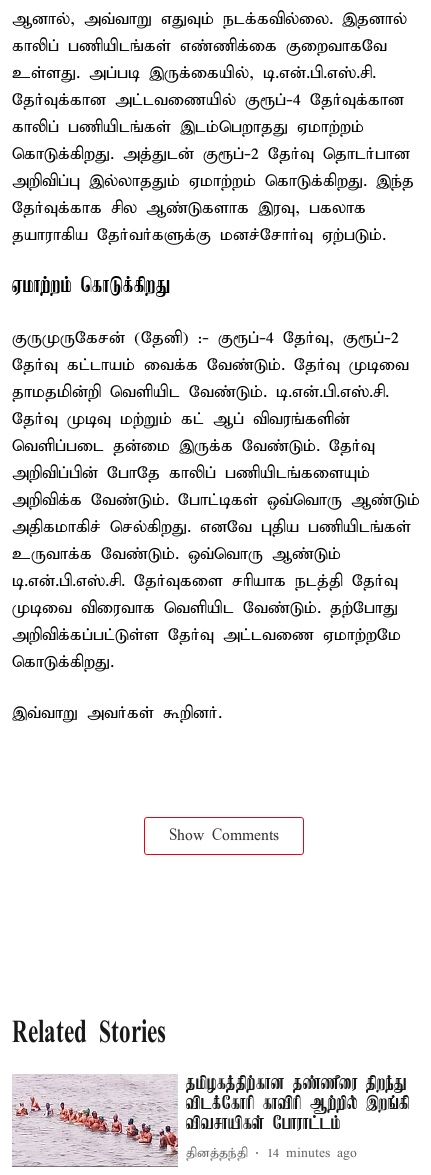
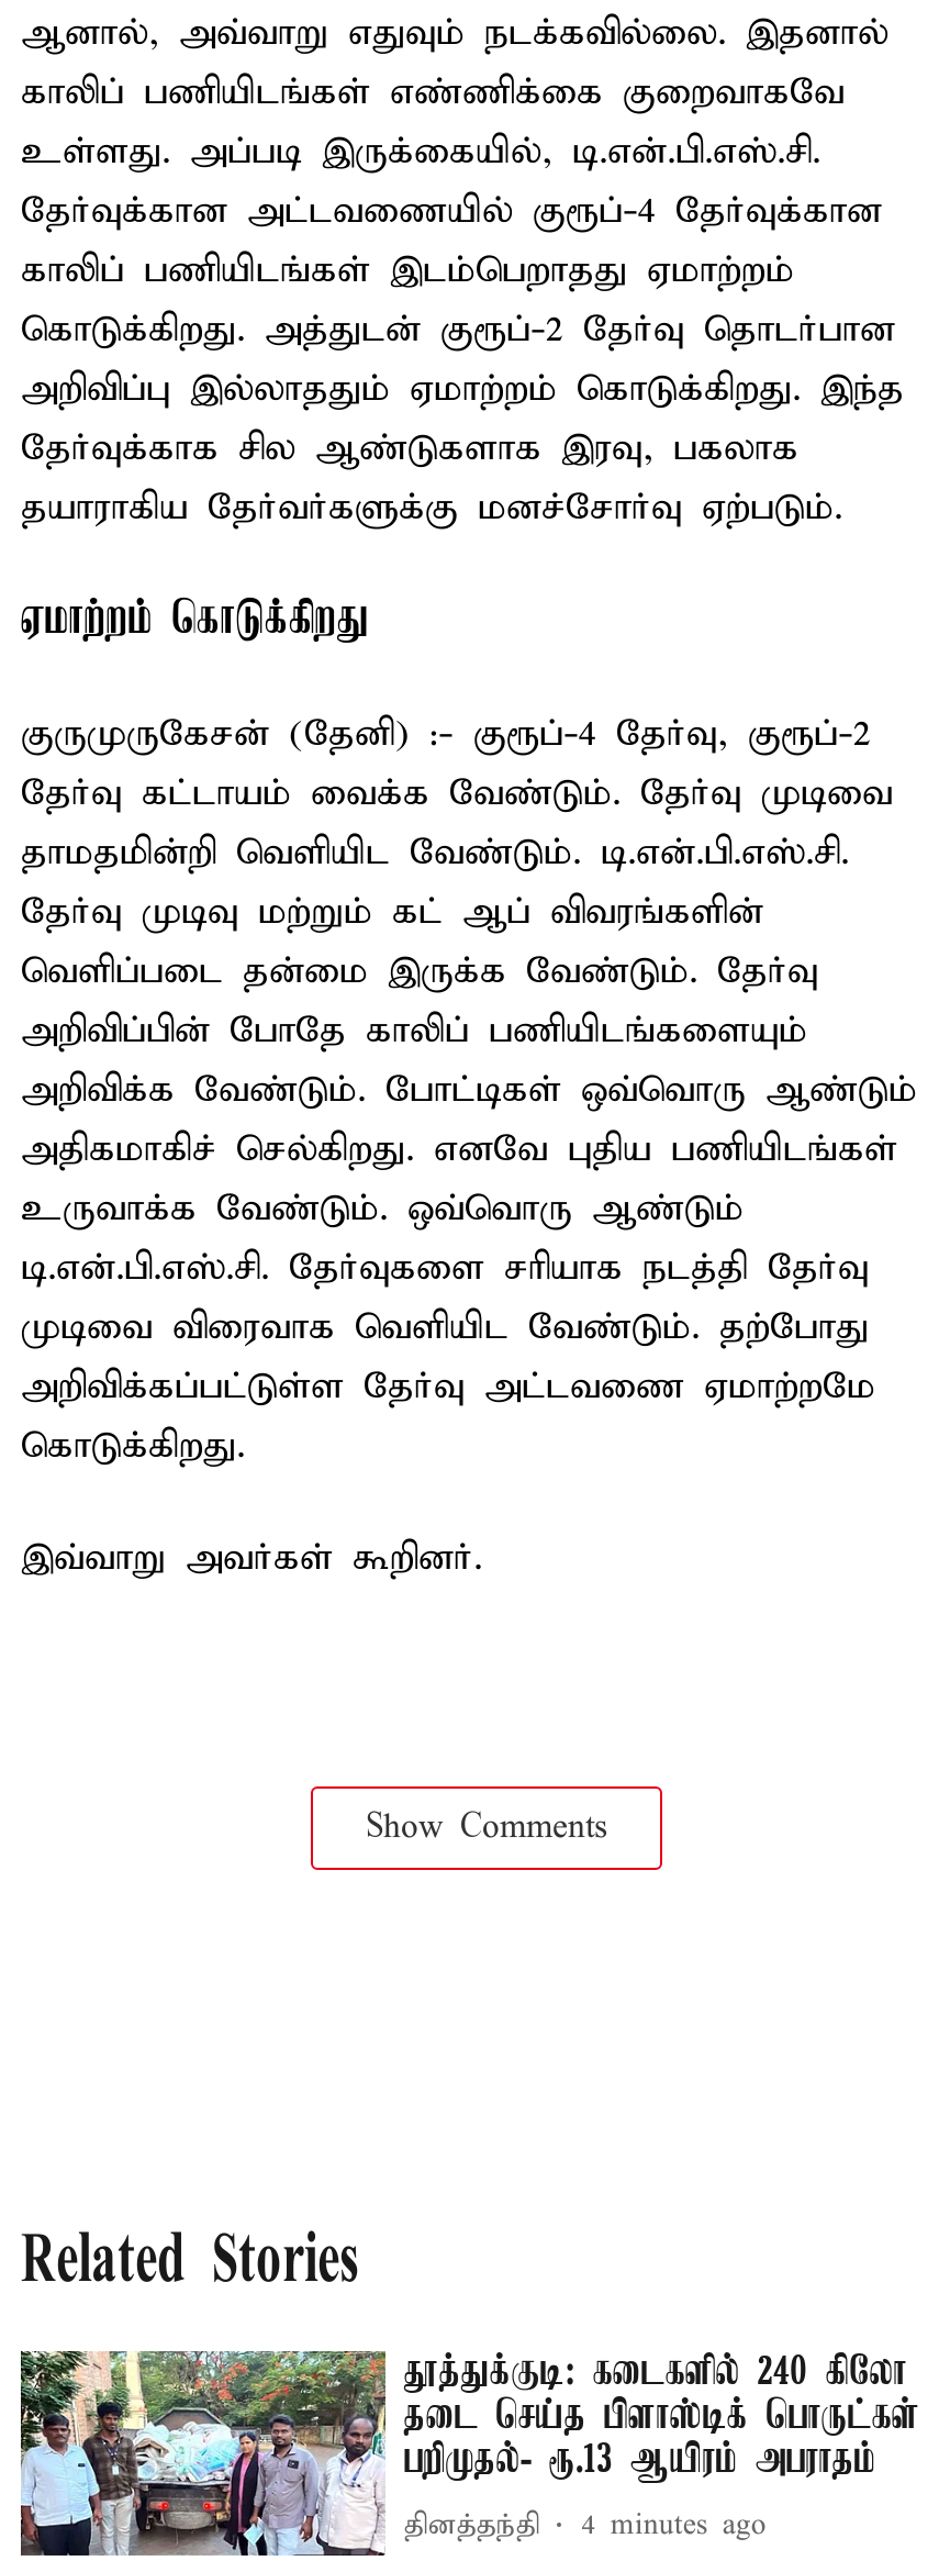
- [image]
- தமிழகத்திற்கான தண்ணீரை திறந்து
- விடக்கோரி காவிரி ஆற்றில் இறங்கி
- விவசாயிகள் போராட்டம்
+ [image]
+ தூத்துக்குடி: கடைகளில் 240 கிலோ
+ தடை செய்த பிளாஸ்டிக் பொருட்கள்
+ பறிமுதல்- ரூ.13 ஆயிரம் அபராதம்

- தினத்தந்தி 14 minutes ago
+ தினத்தந்தி 4 minutes ago
